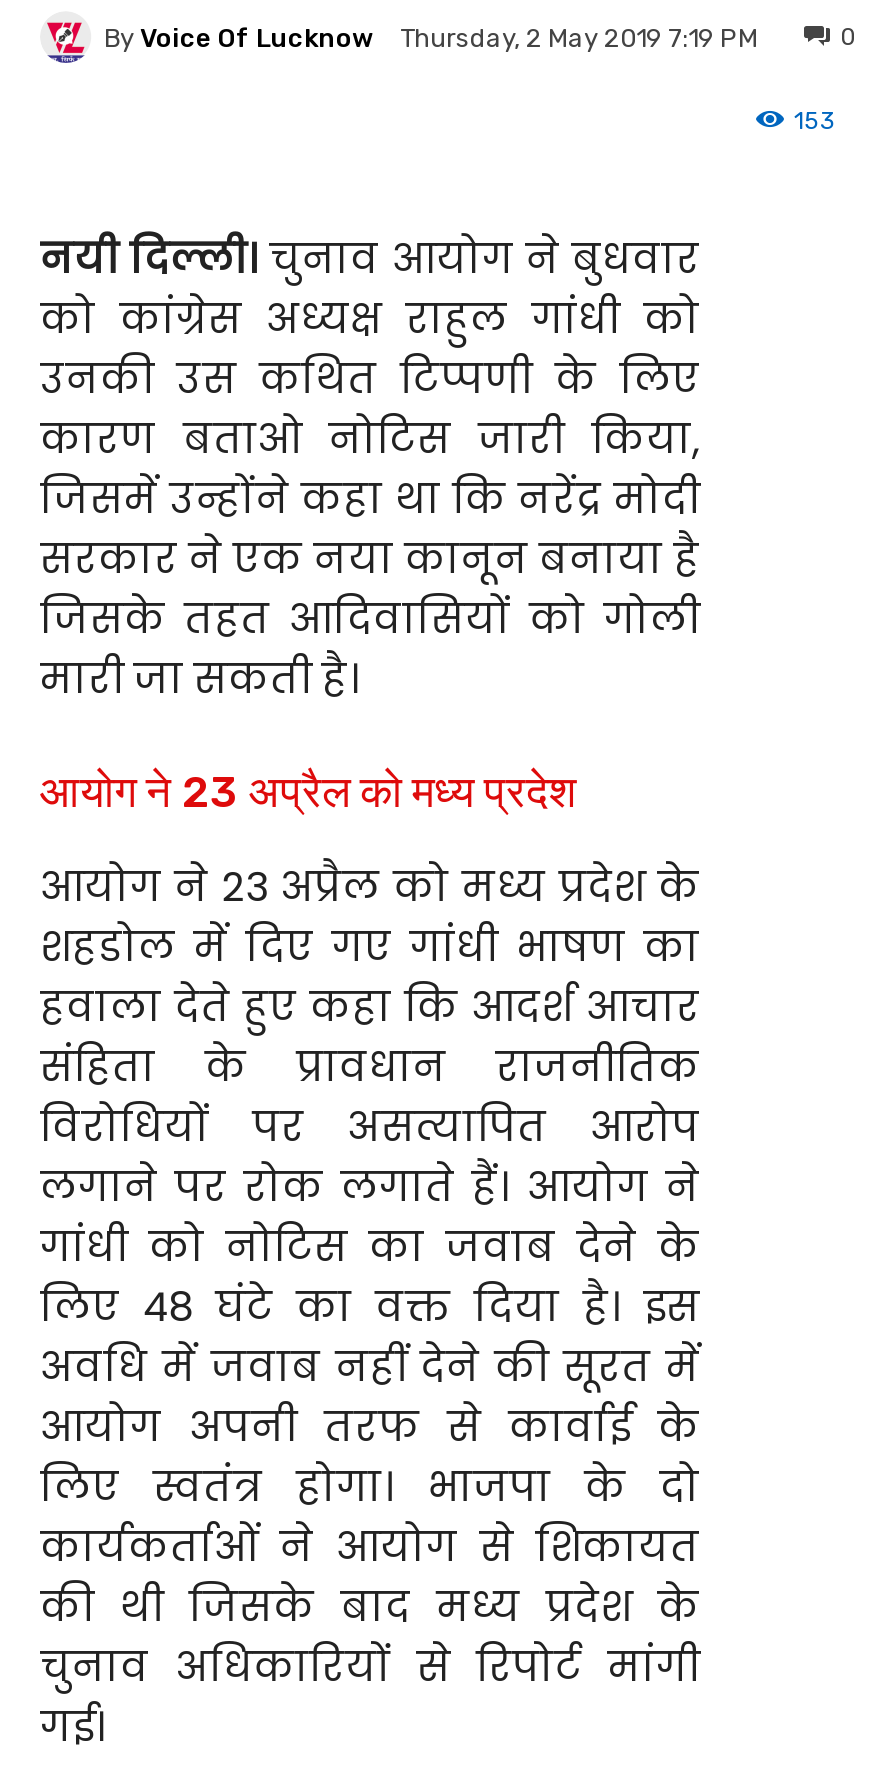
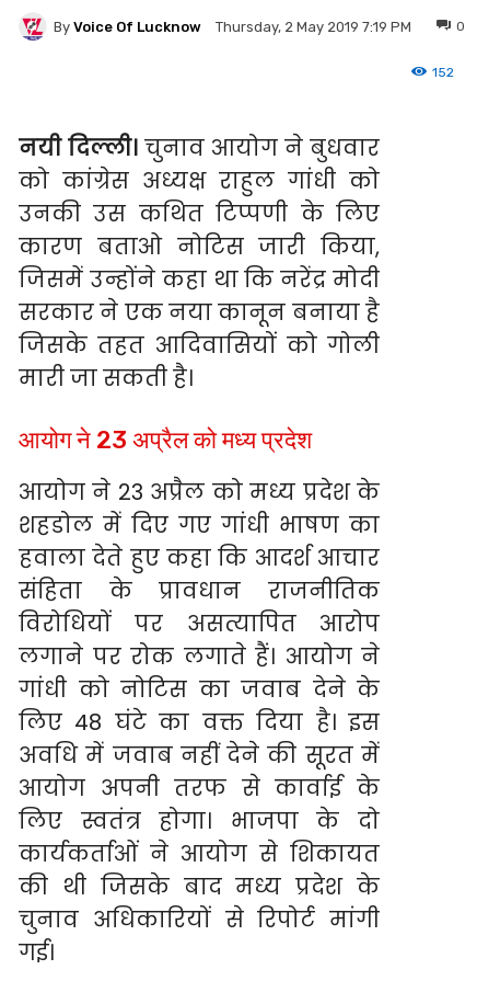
- 153
+ 152
